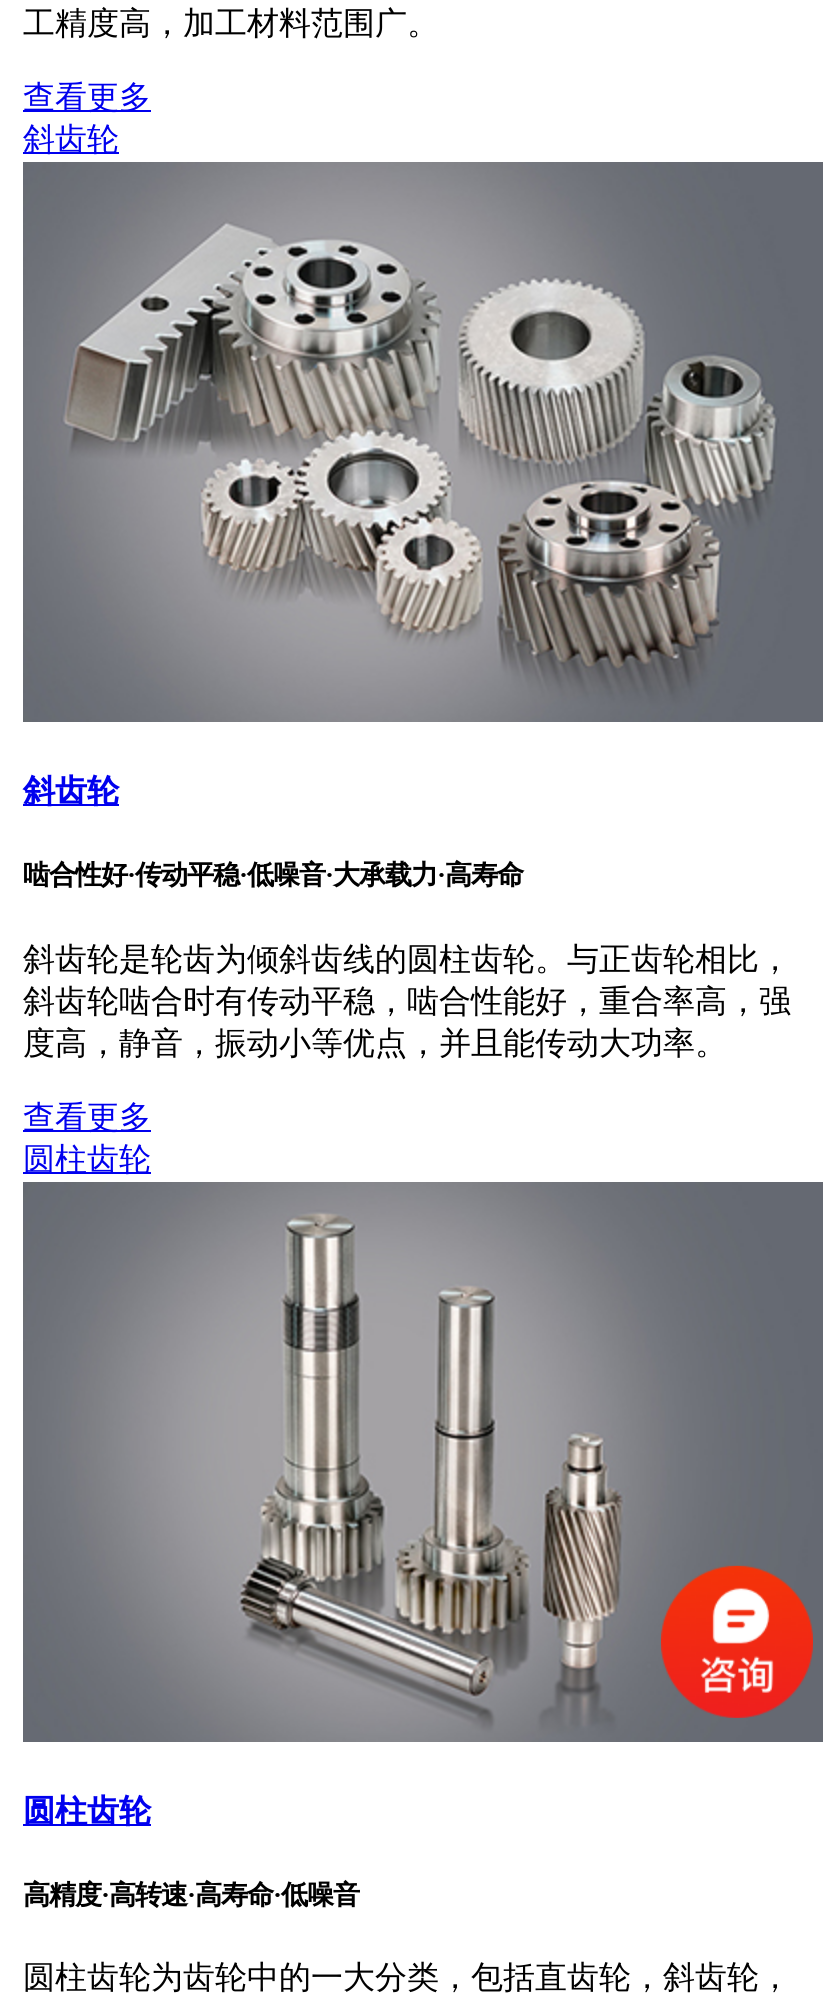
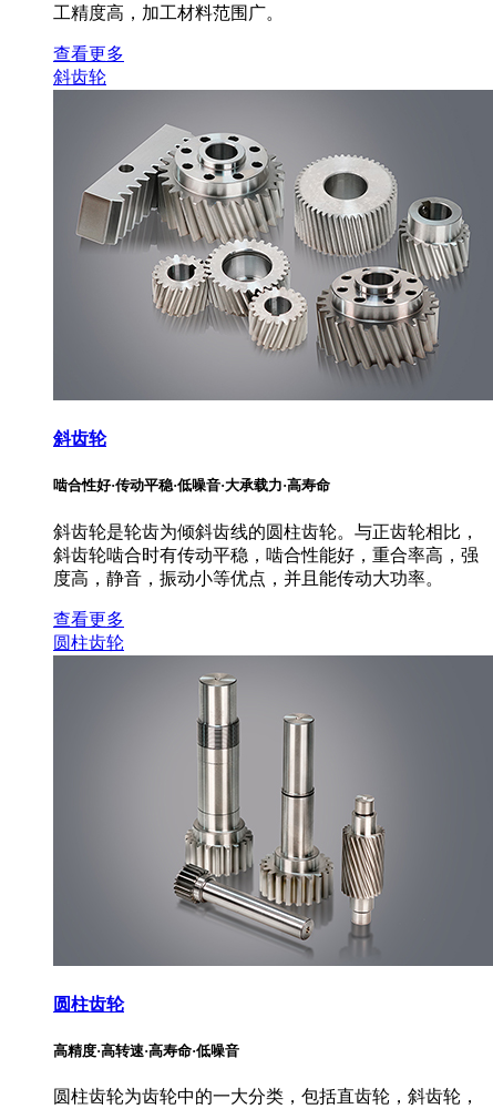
- [image]
